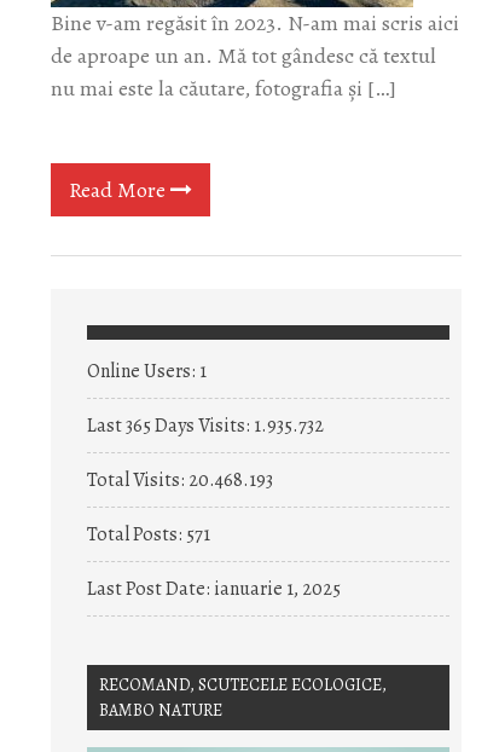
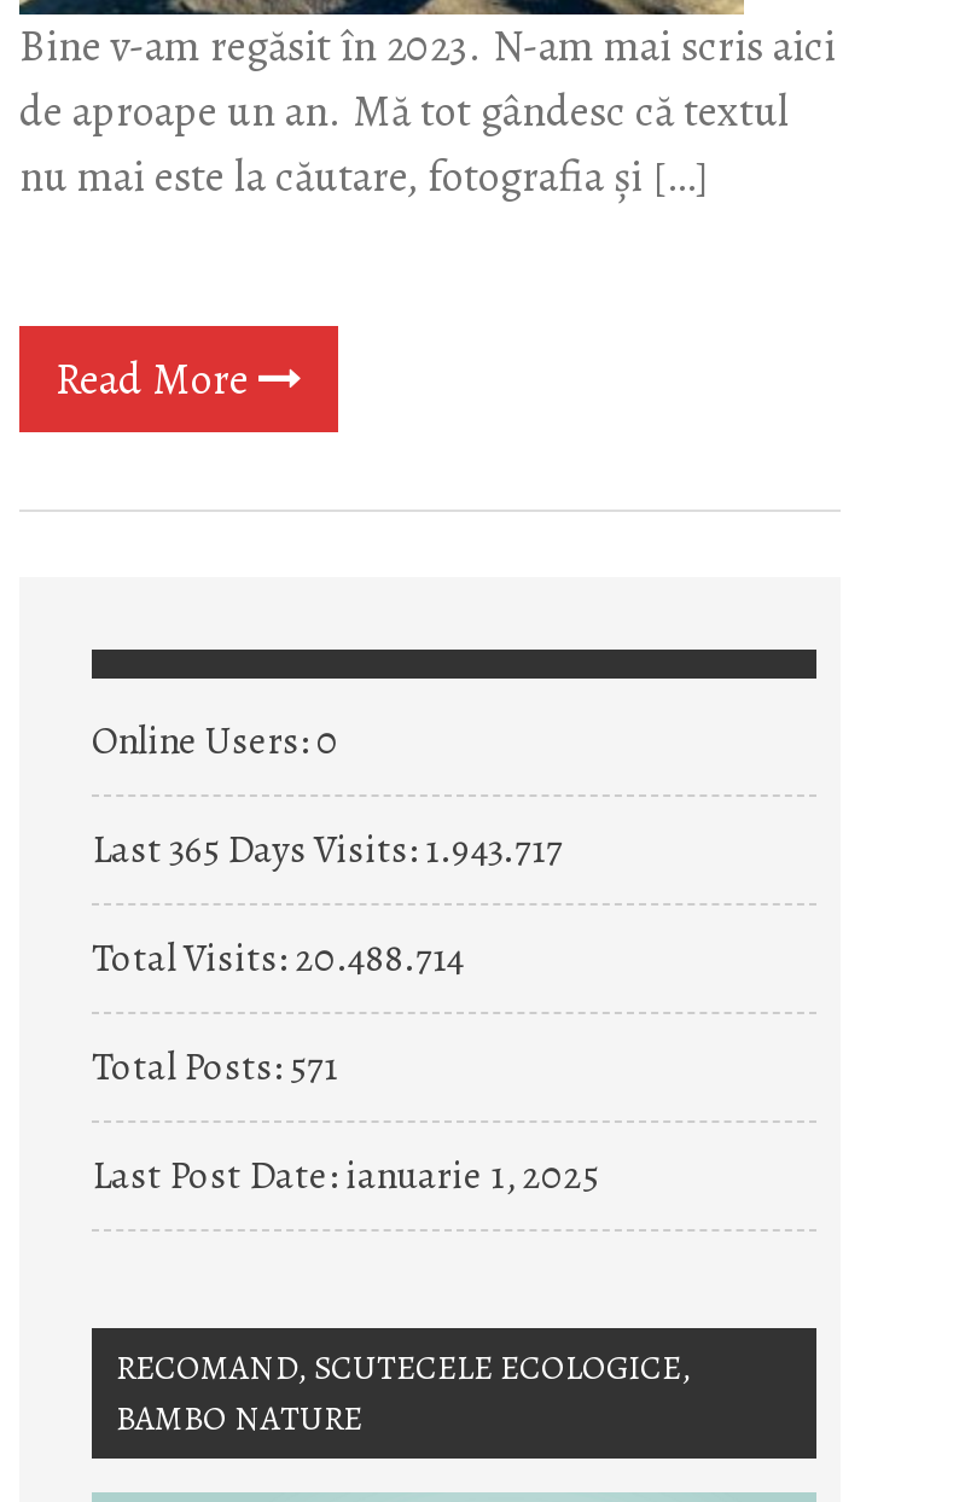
- Online Users: 1
+ Online Users: 0

- Last 365 Days Visits: 1.935.732
+ Last 365 Days Visits: 1.943.717

- Total Visits: 20.468.193
+ Total Visits: 20.488.714
